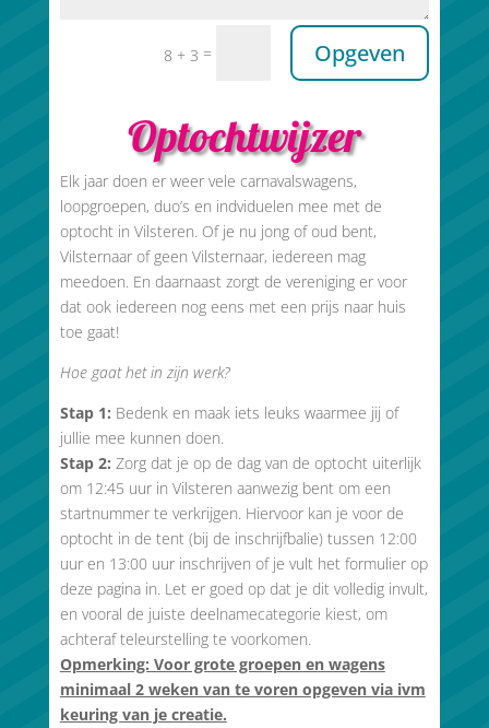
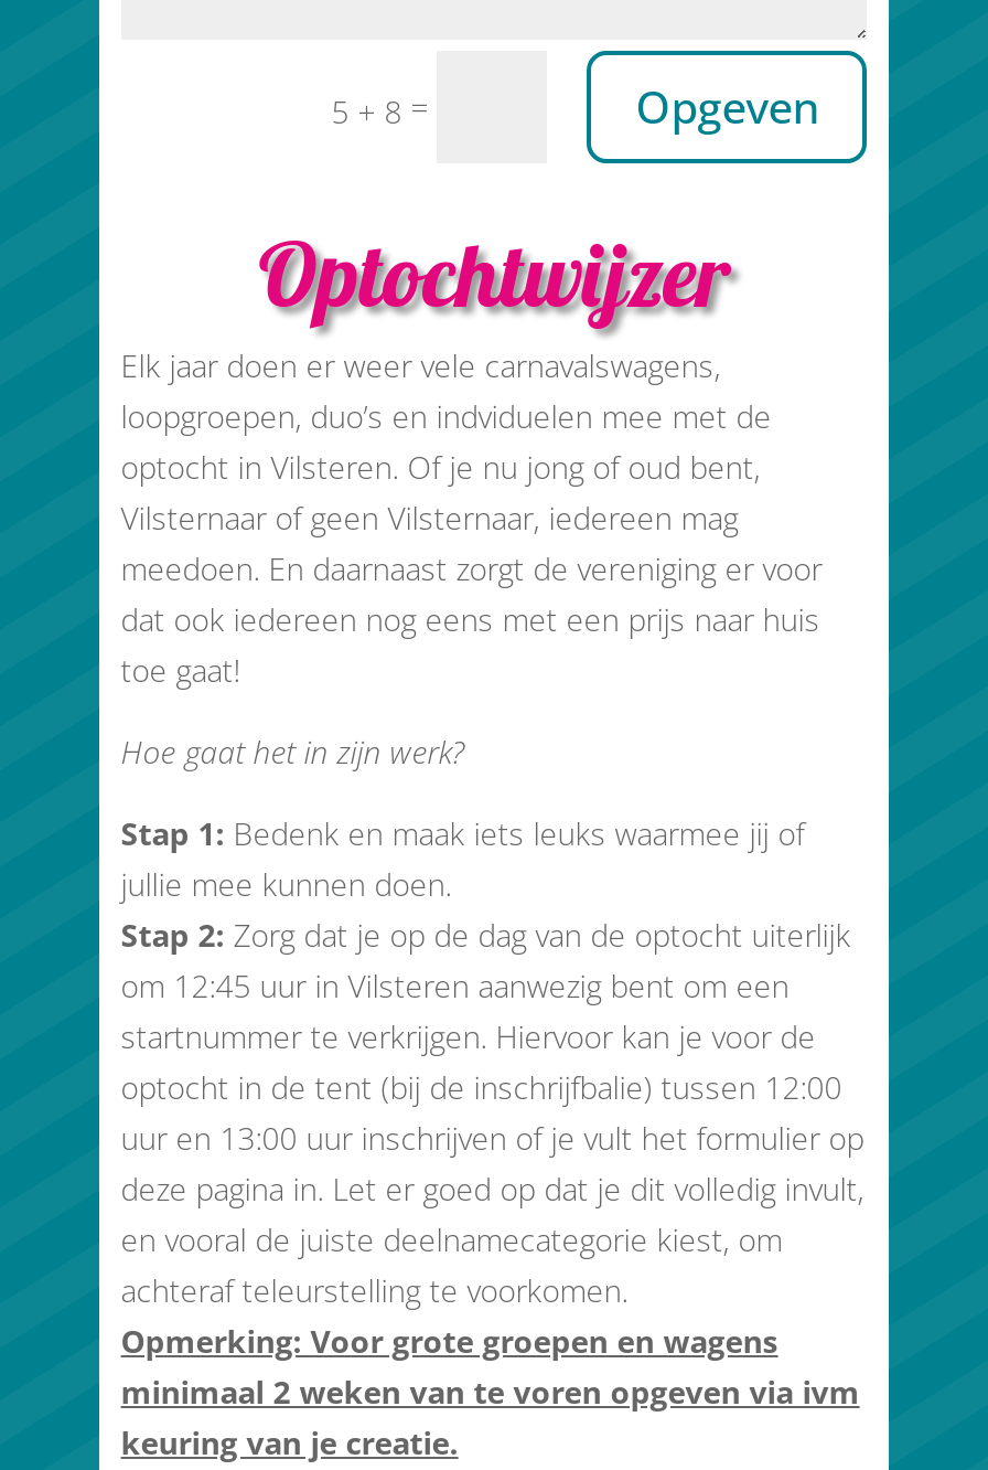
- 8 + 3 =
+ 5 + 8 =
